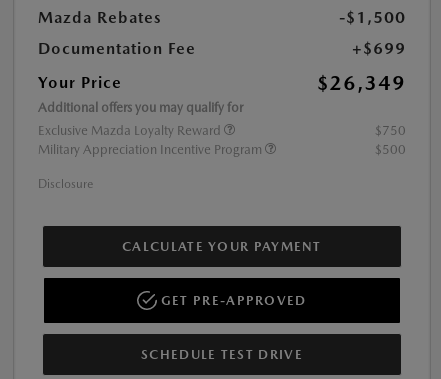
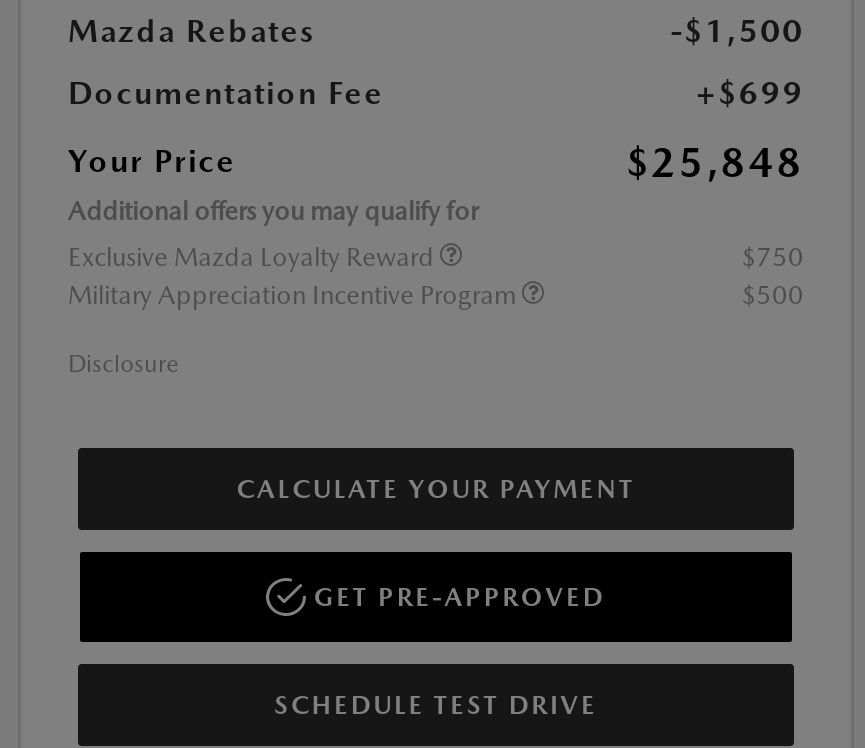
- $26,349
+ $25,848
